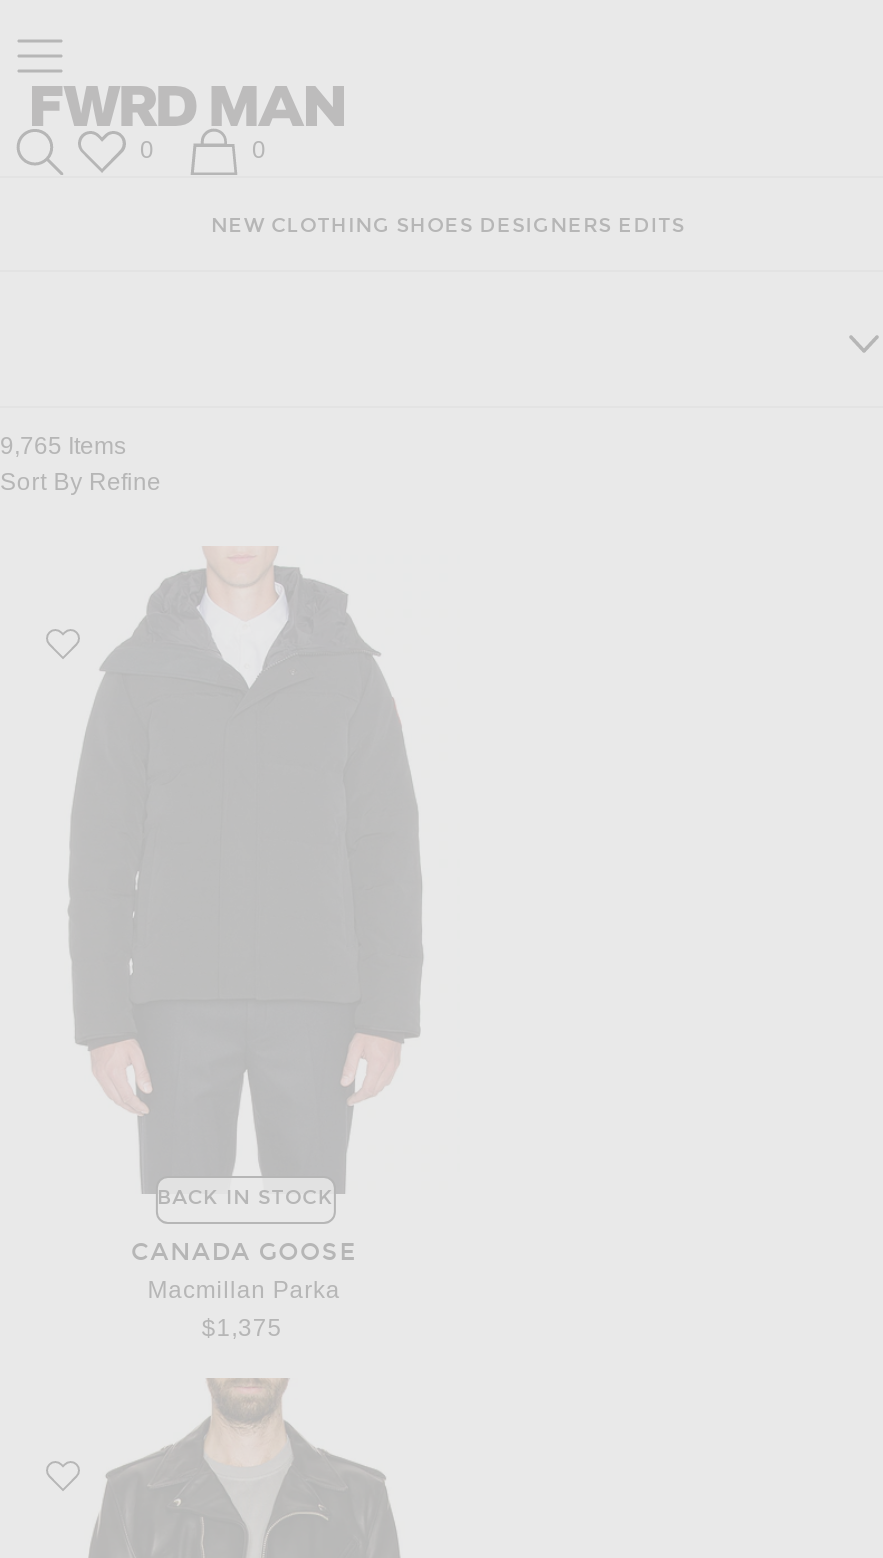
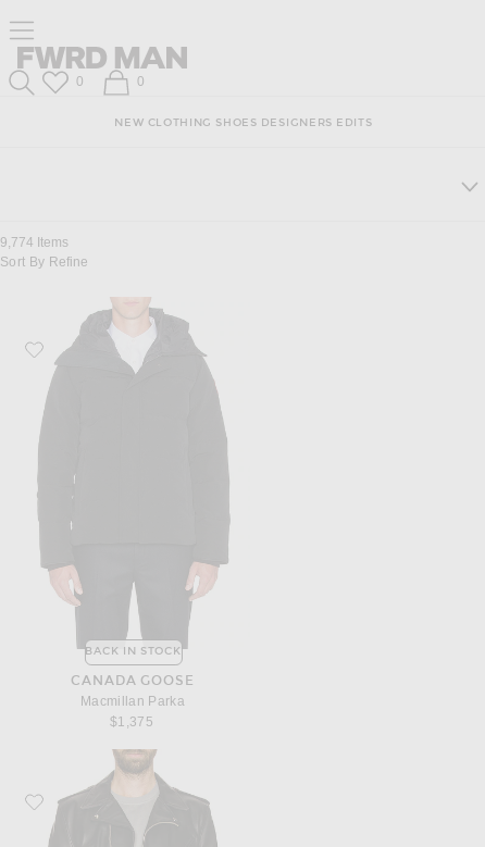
- 9,765 Items
+ 9,774 Items
